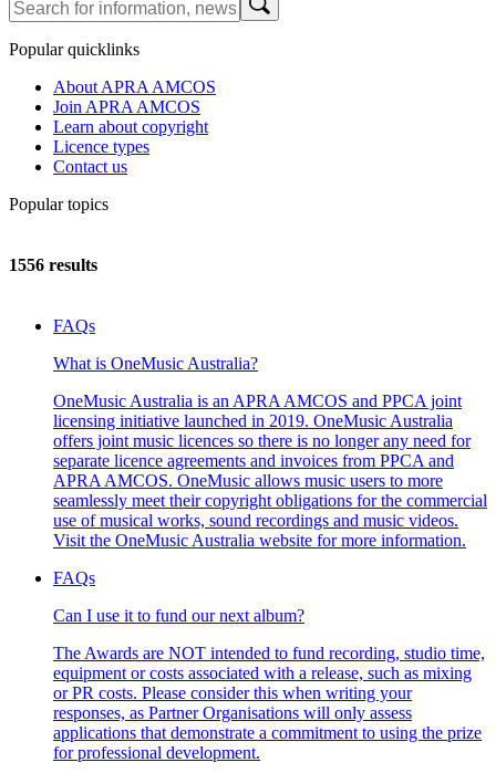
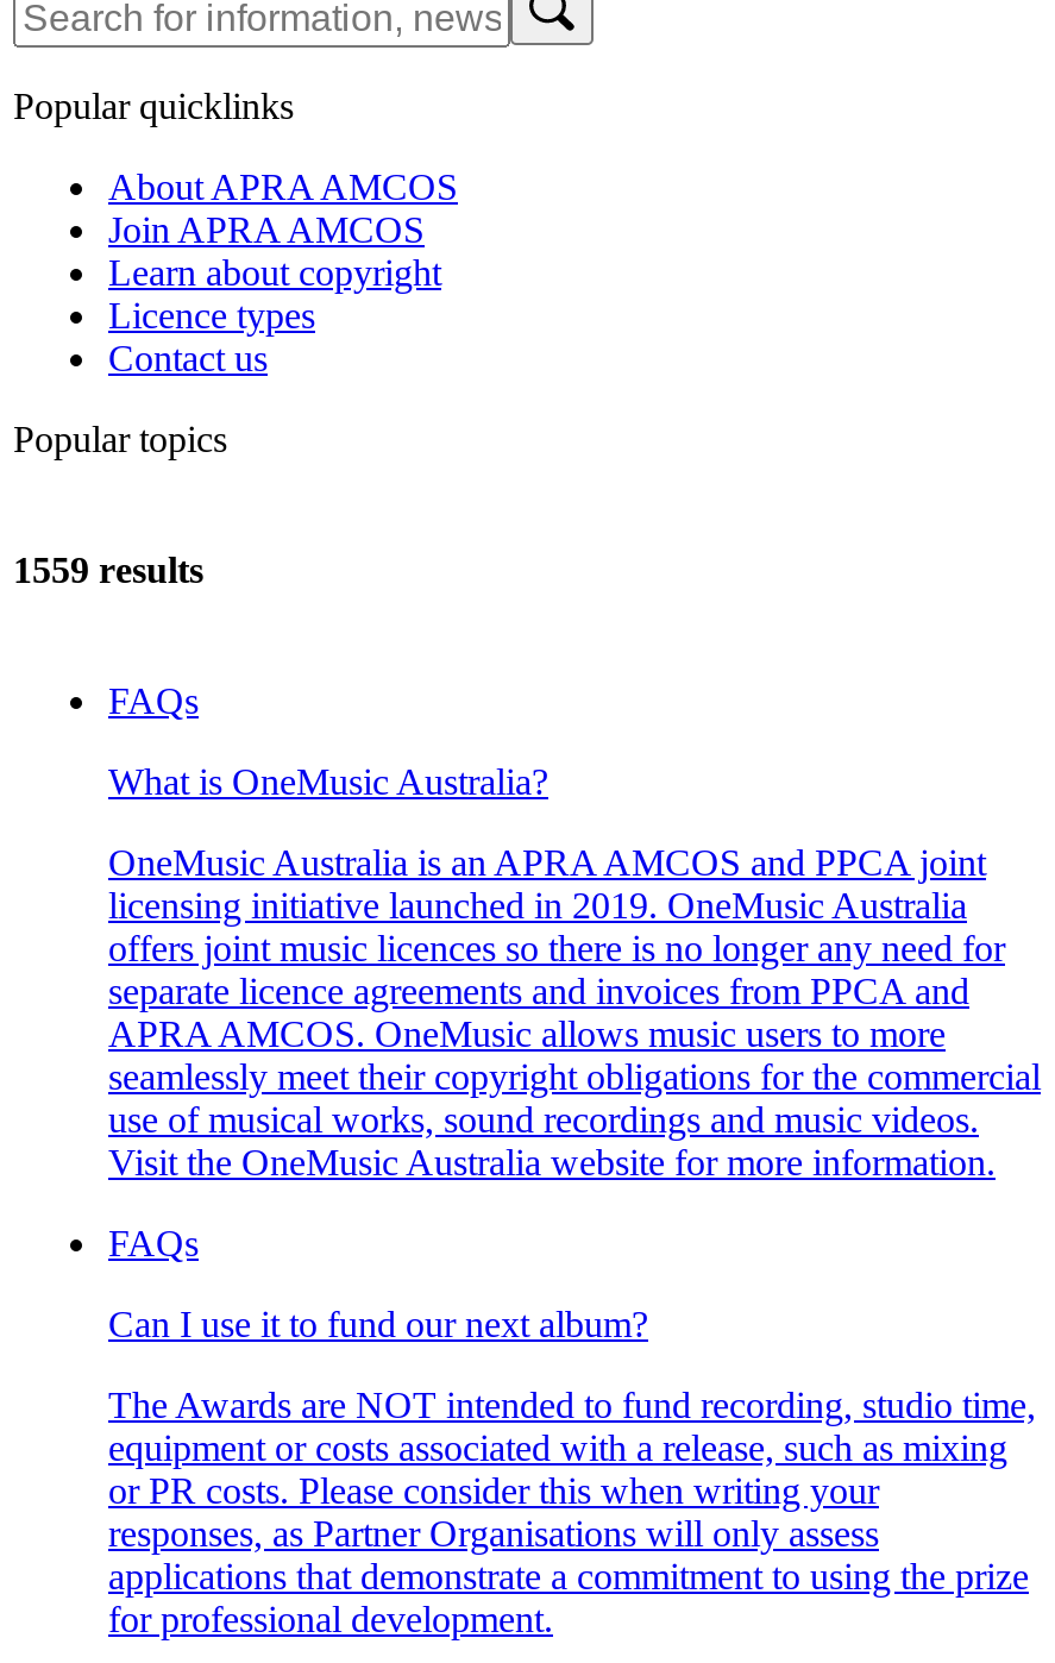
- 1556 results
+ 1559 results
